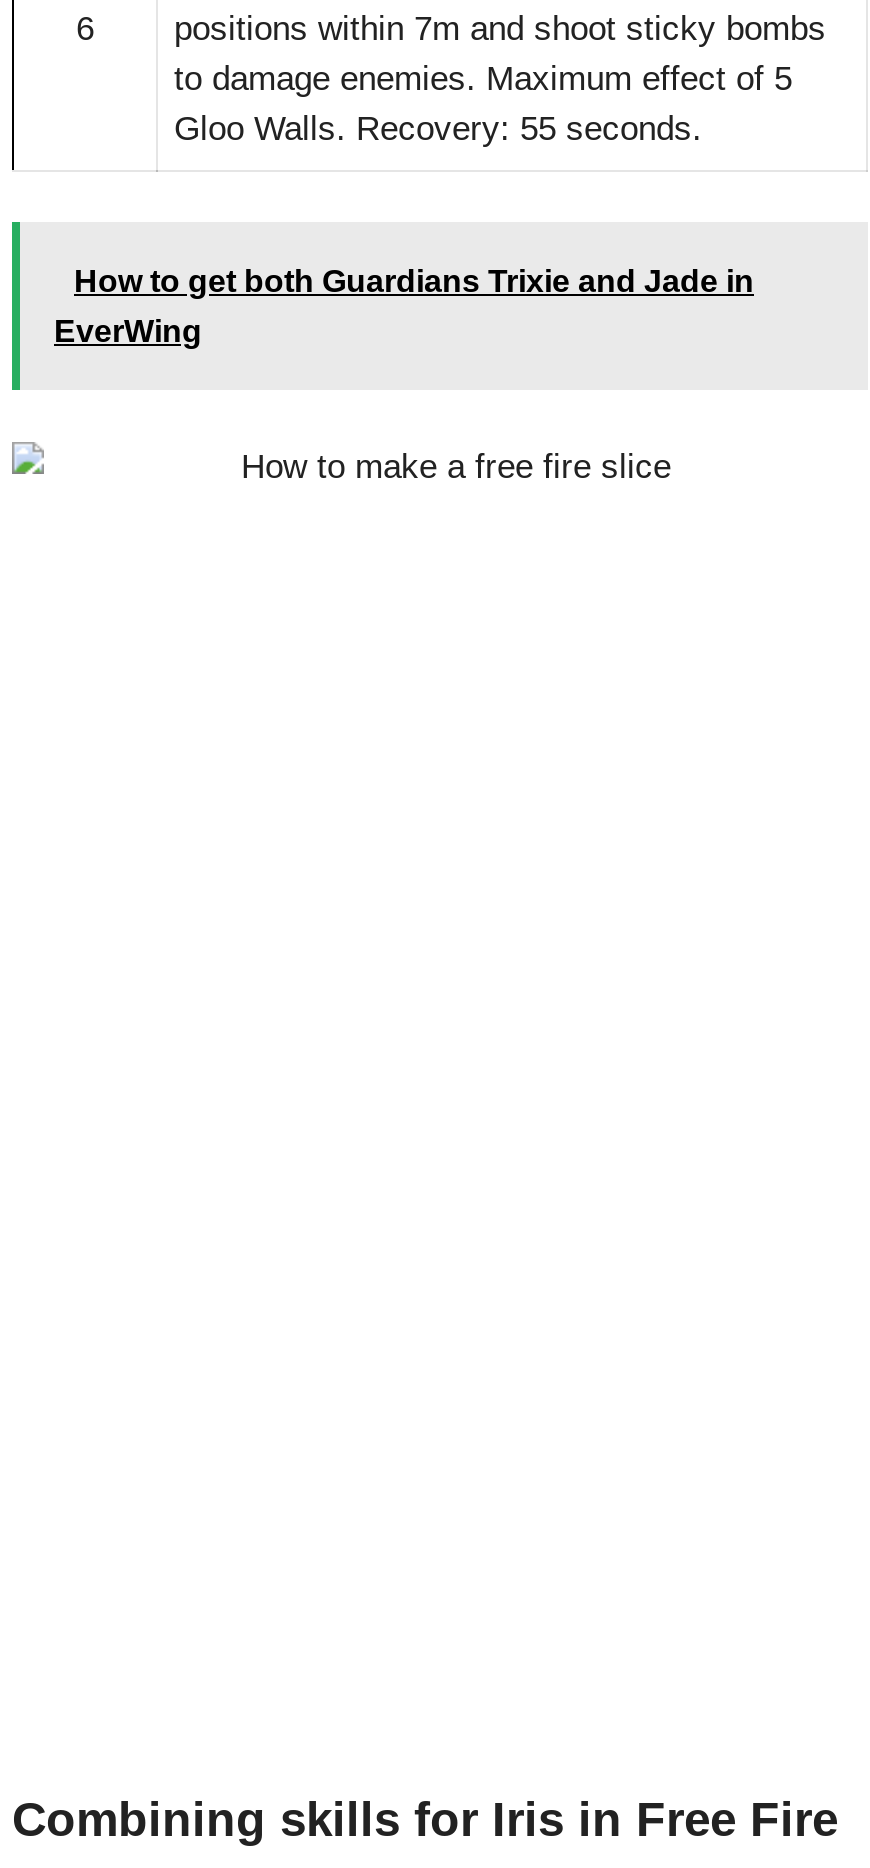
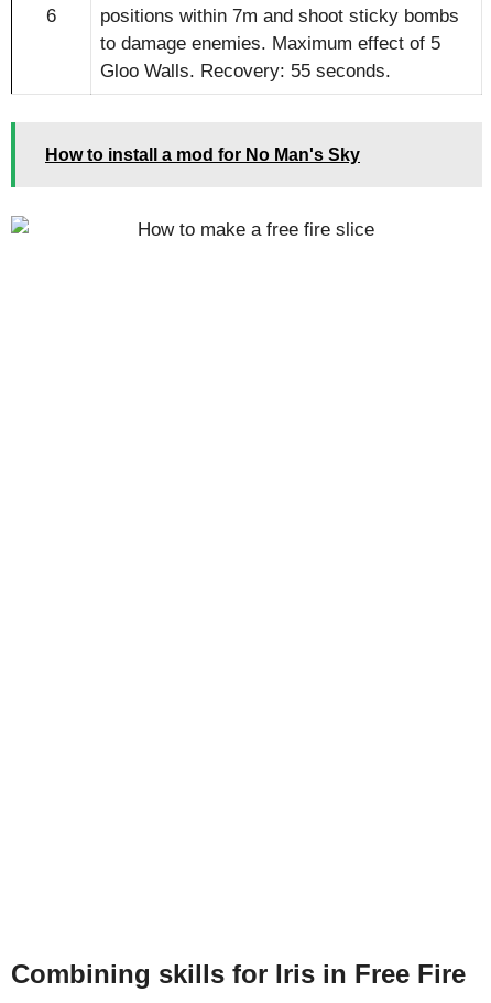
- How to get both Guardians Trixie and Jade in
- EverWing
+ How to install a mod for No Man's Sky
